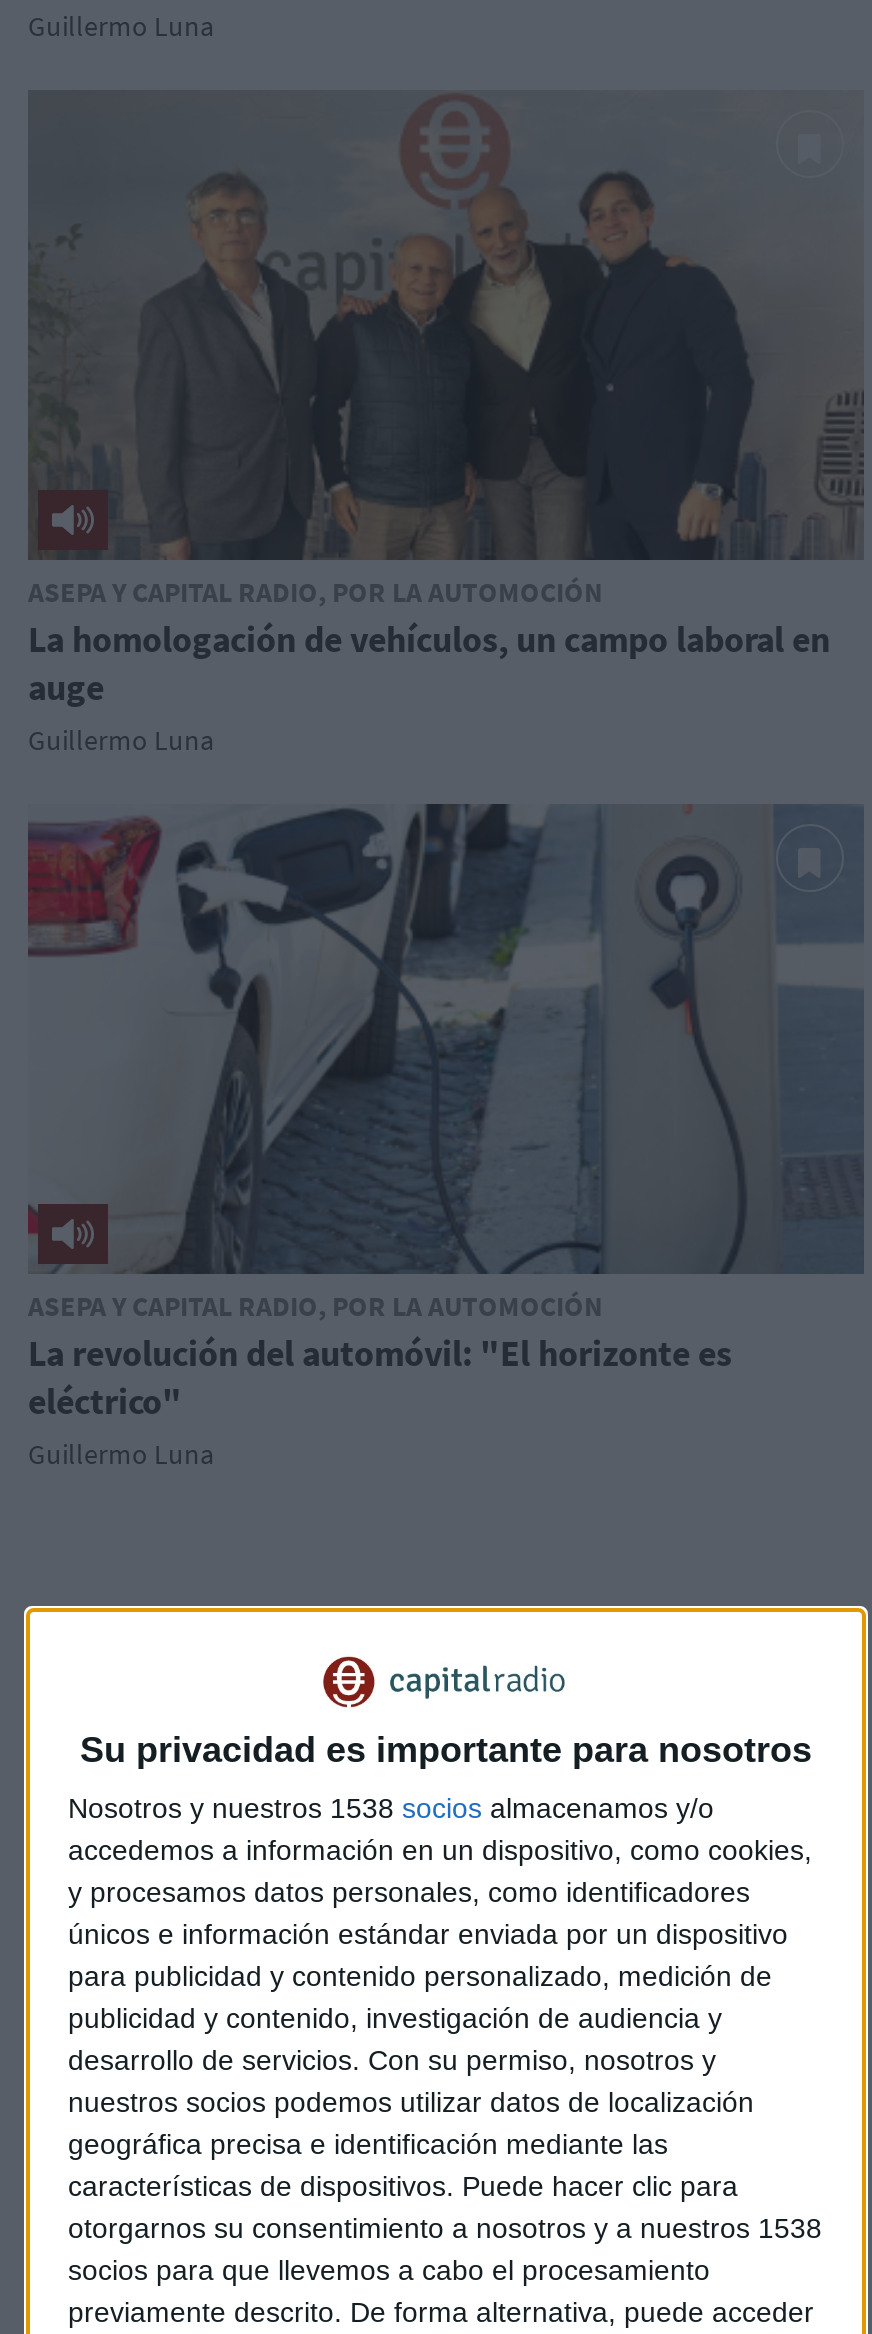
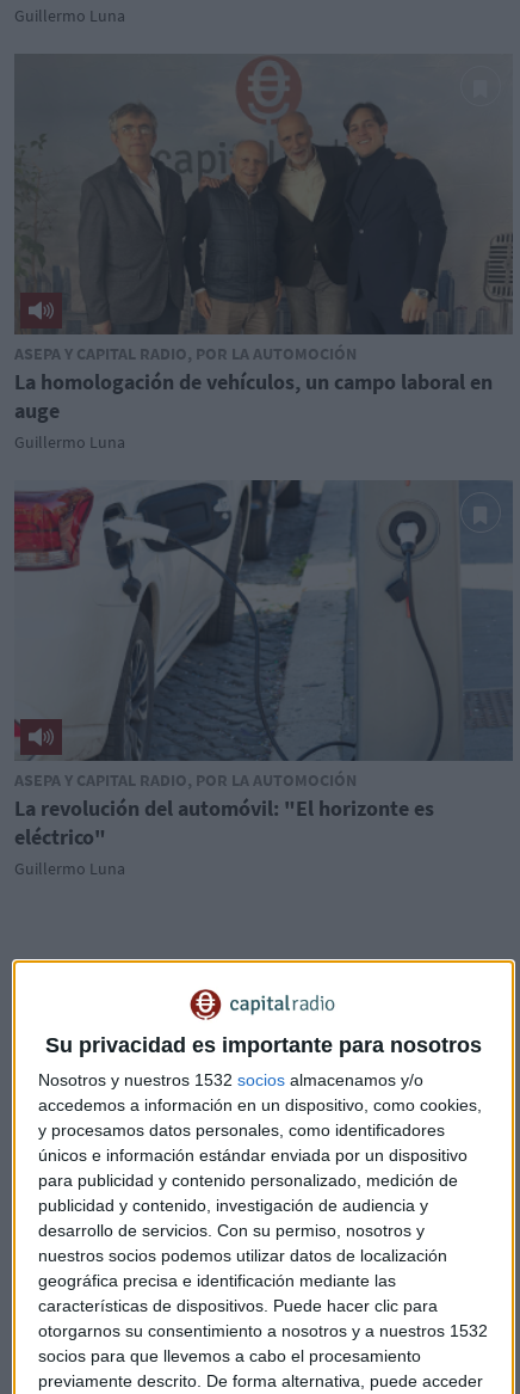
- Nosotros y nuestros 1538 socios almacenamos y/o
+ Nosotros y nuestros 1532 socios almacenamos y/o

- otorgarnos su consentimiento a nosotros y a nuestros 1538
+ otorgarnos su consentimiento a nosotros y a nuestros 1532
